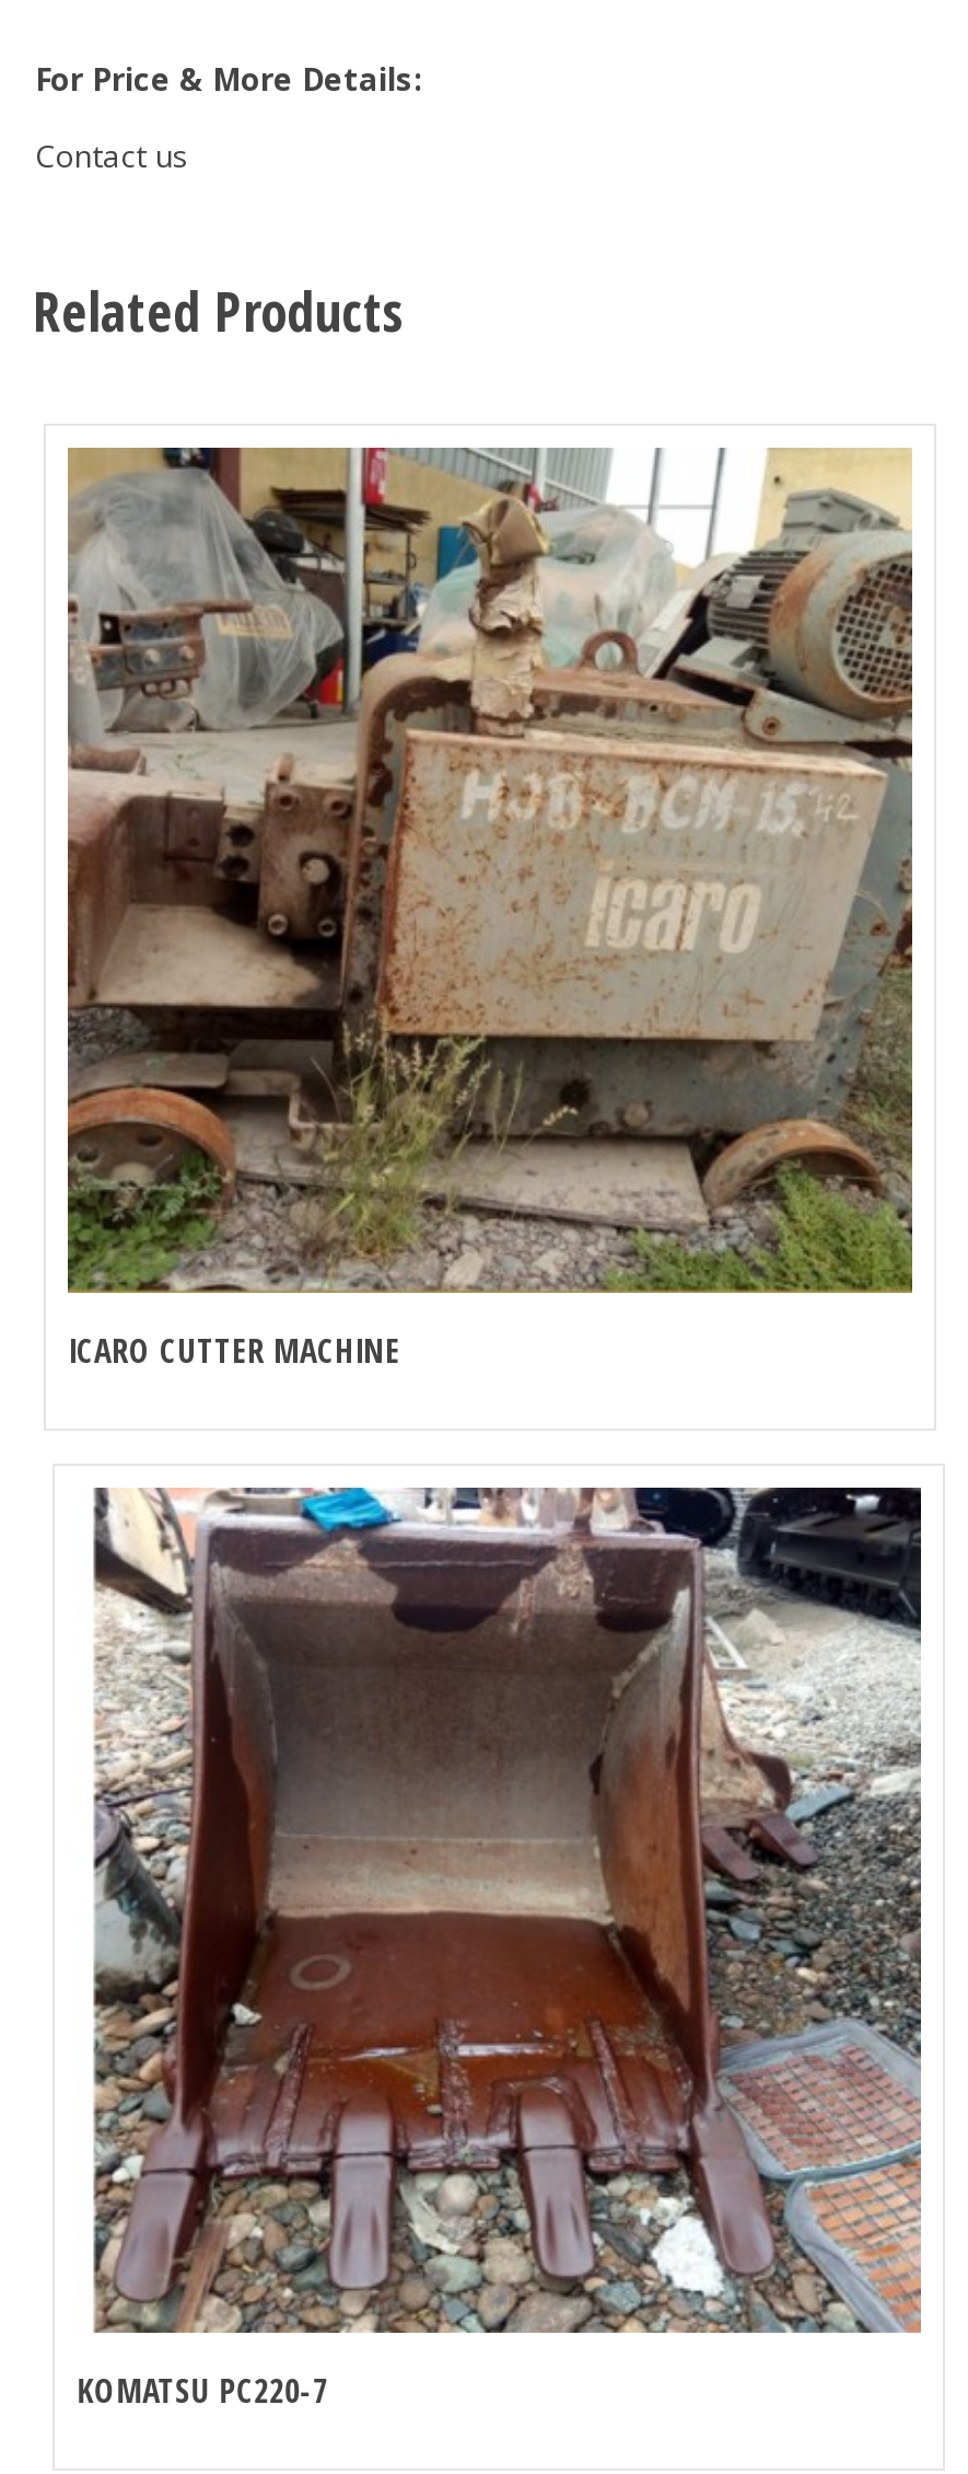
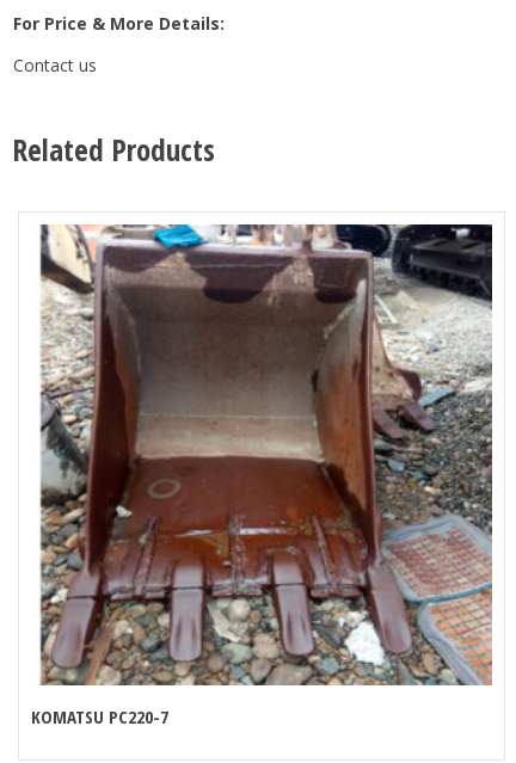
- [image]
- ICARO CUTTER MACHINE

moved up: [image]
